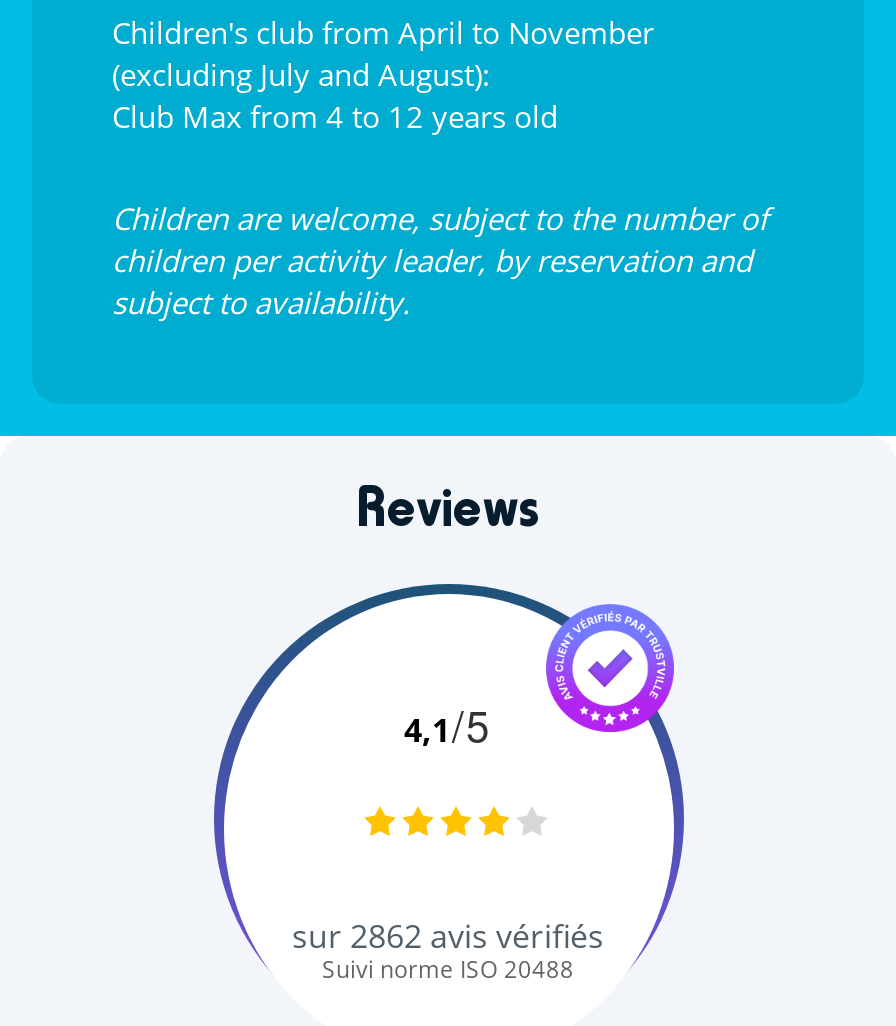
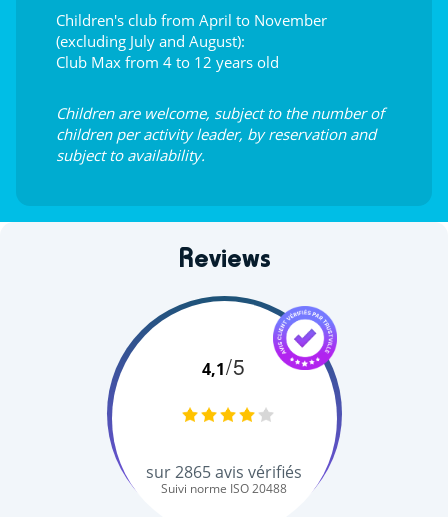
- sur 2862 avis vérifiés
+ sur 2865 avis vérifiés
